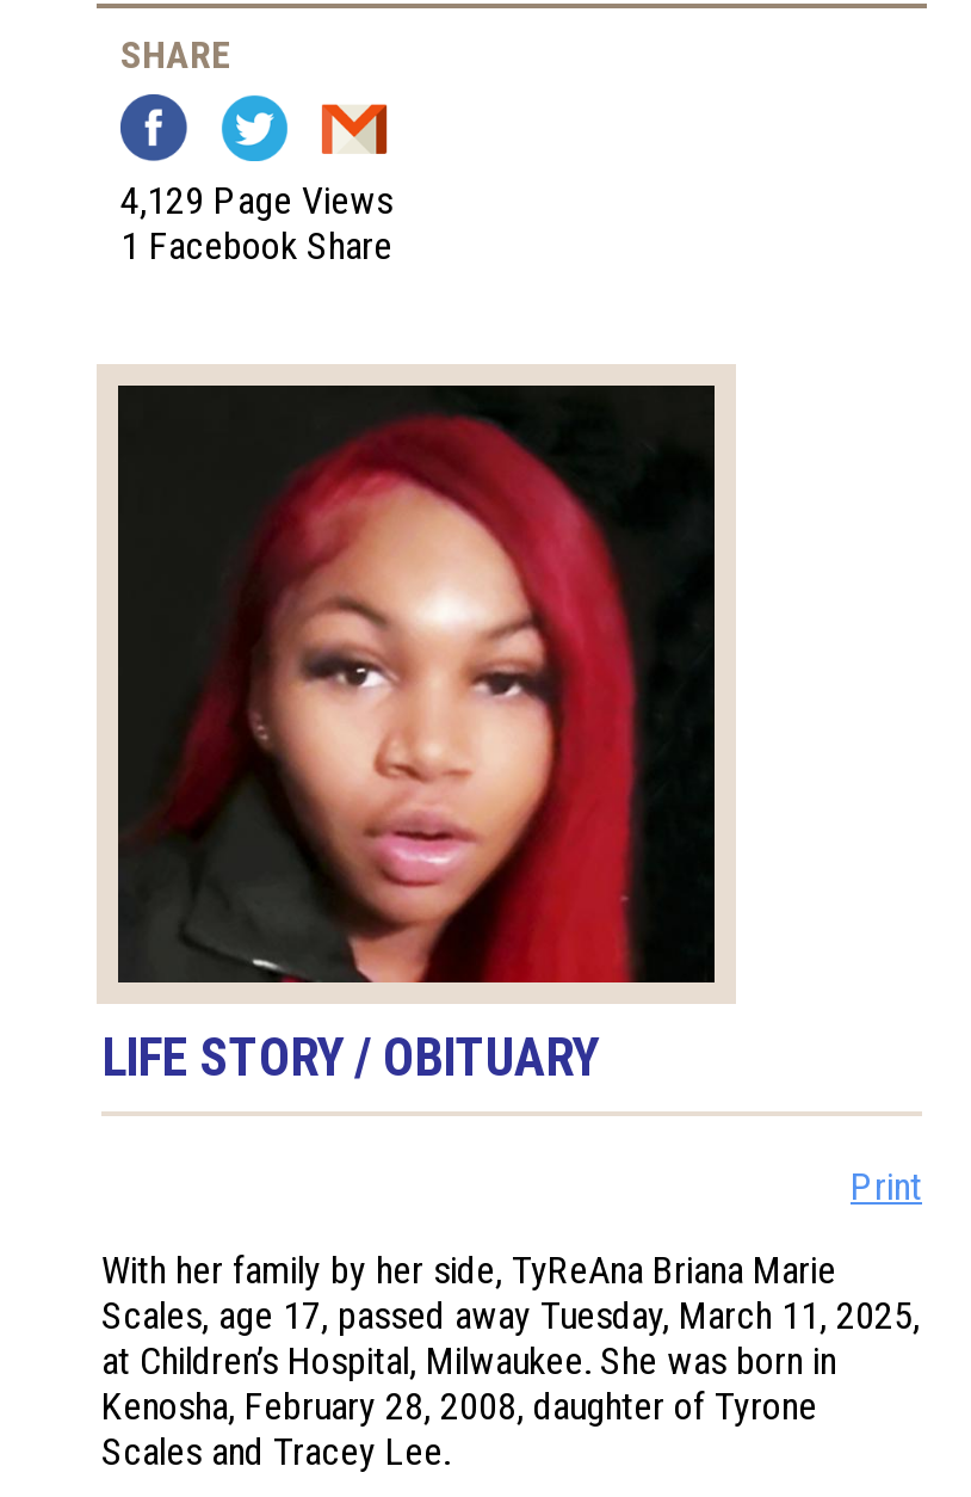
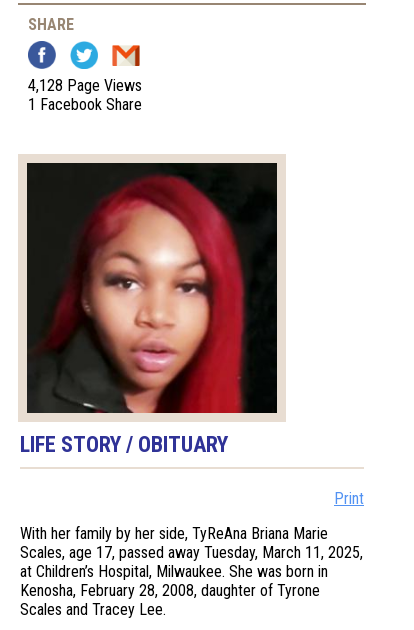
- 4,129 Page Views
+ 4,128 Page Views
